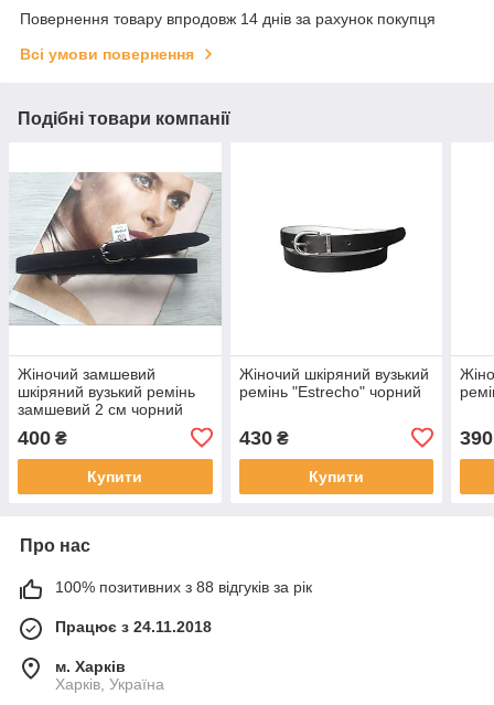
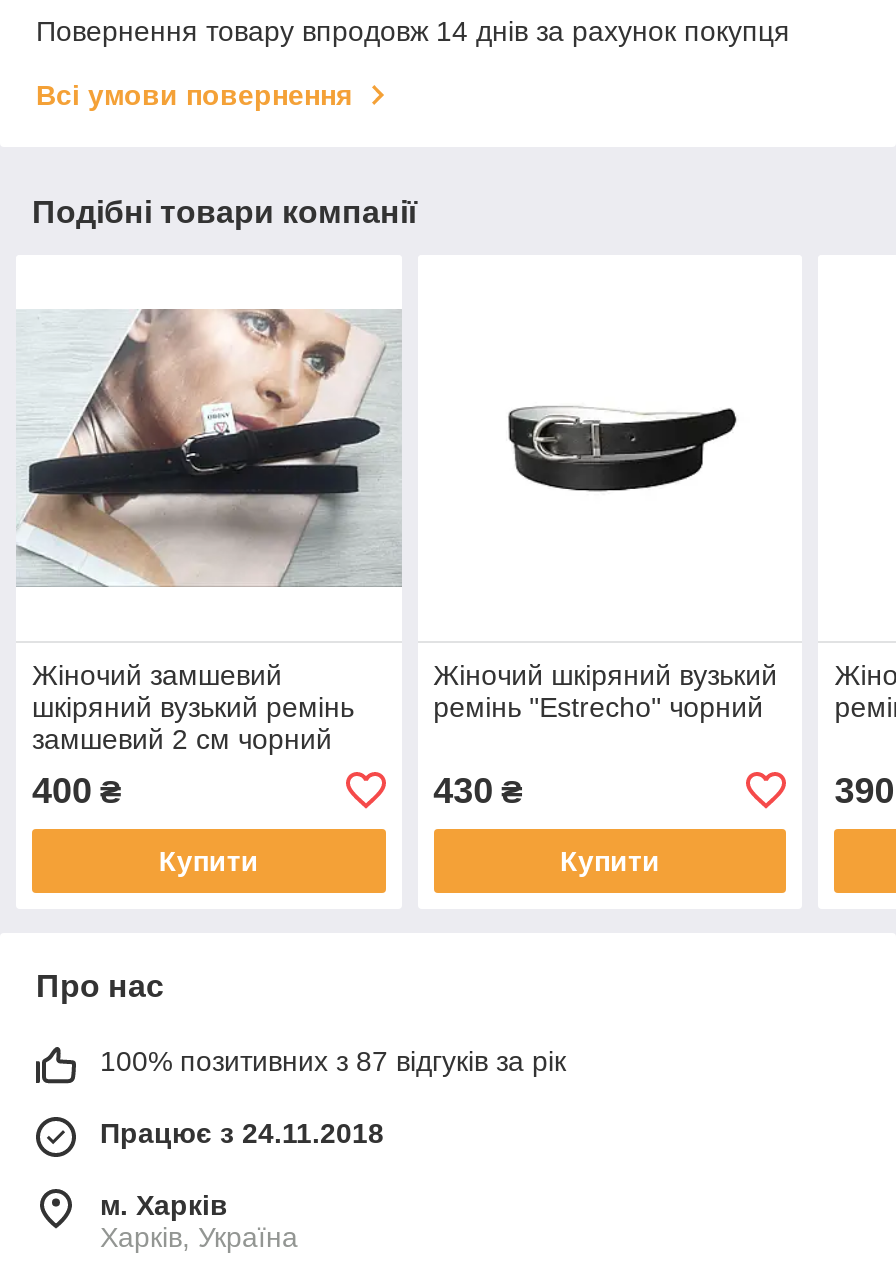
- 100% позитивних з 88 відгуків за рік
+ 100% позитивних з 87 відгуків за рік
